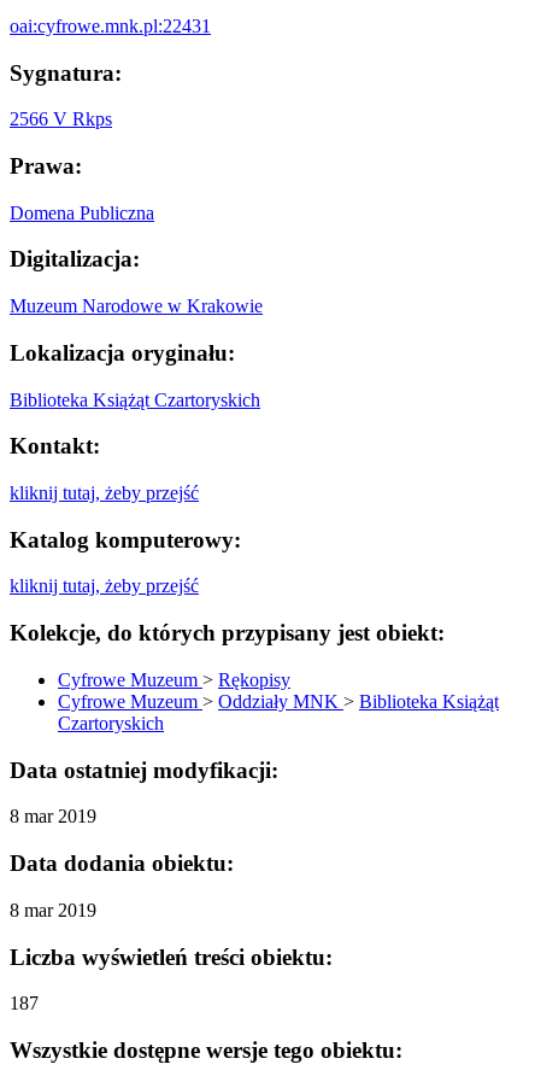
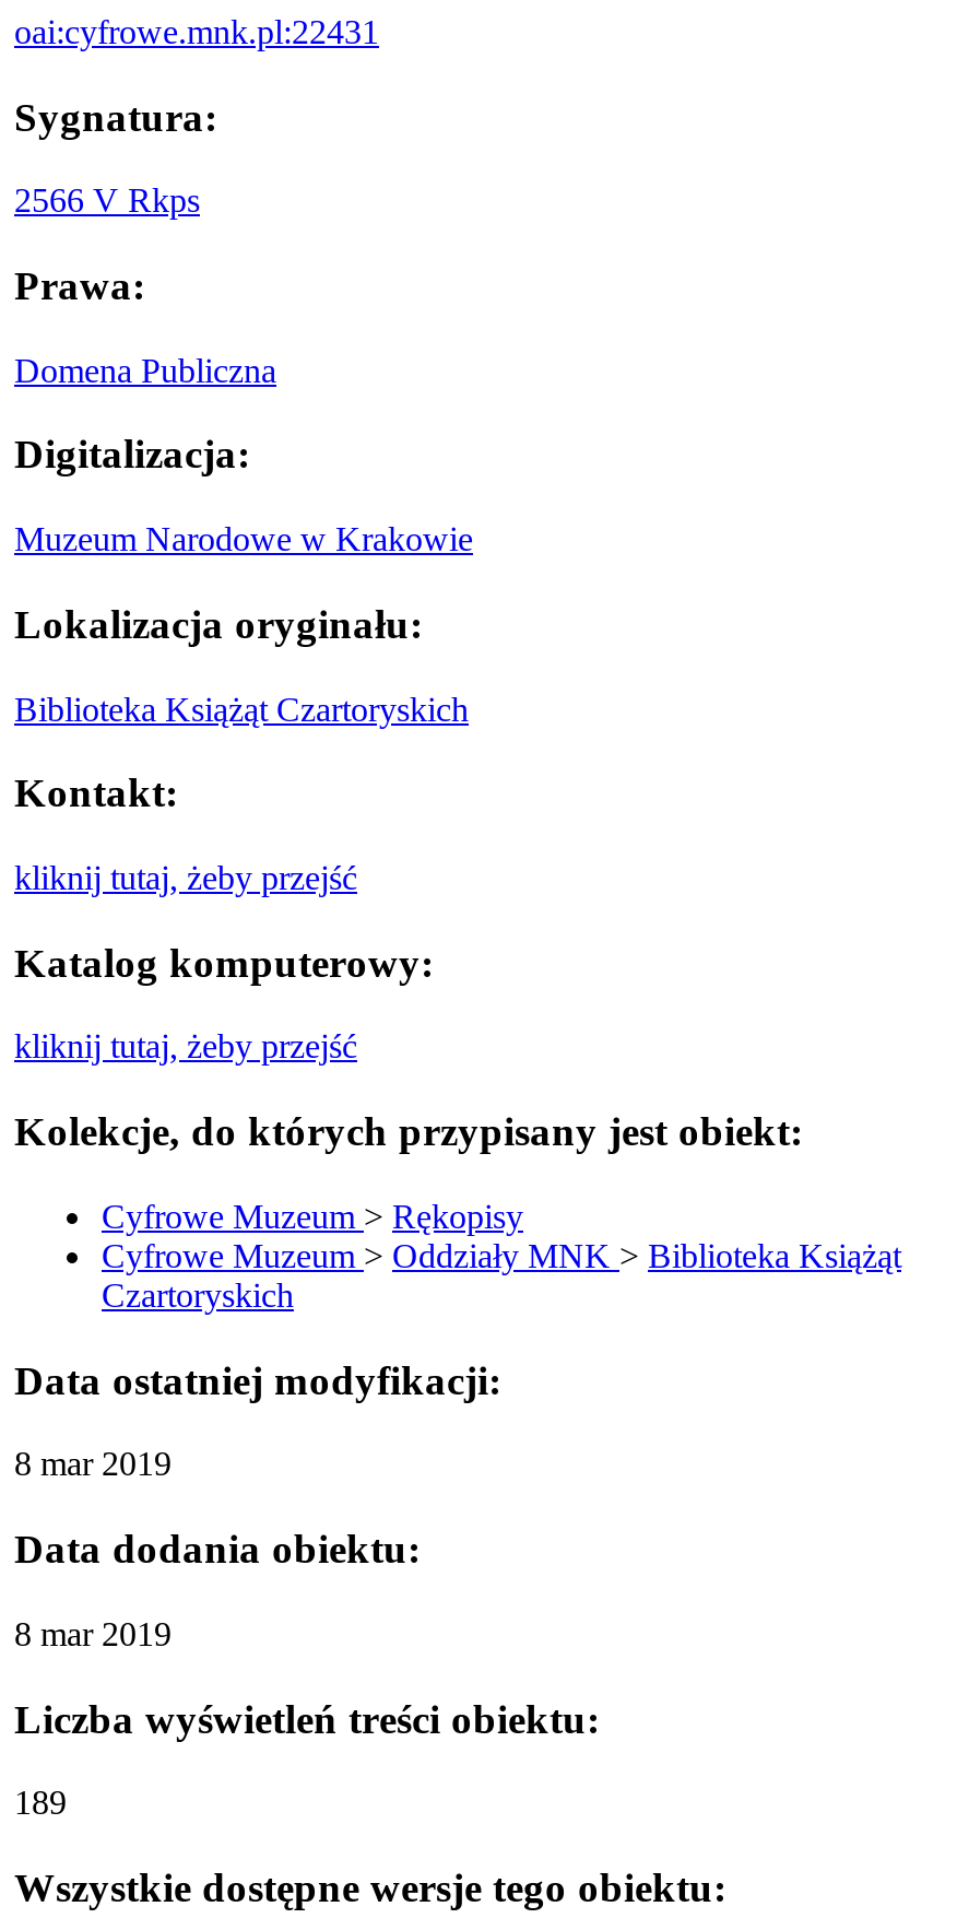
- 187
+ 189
